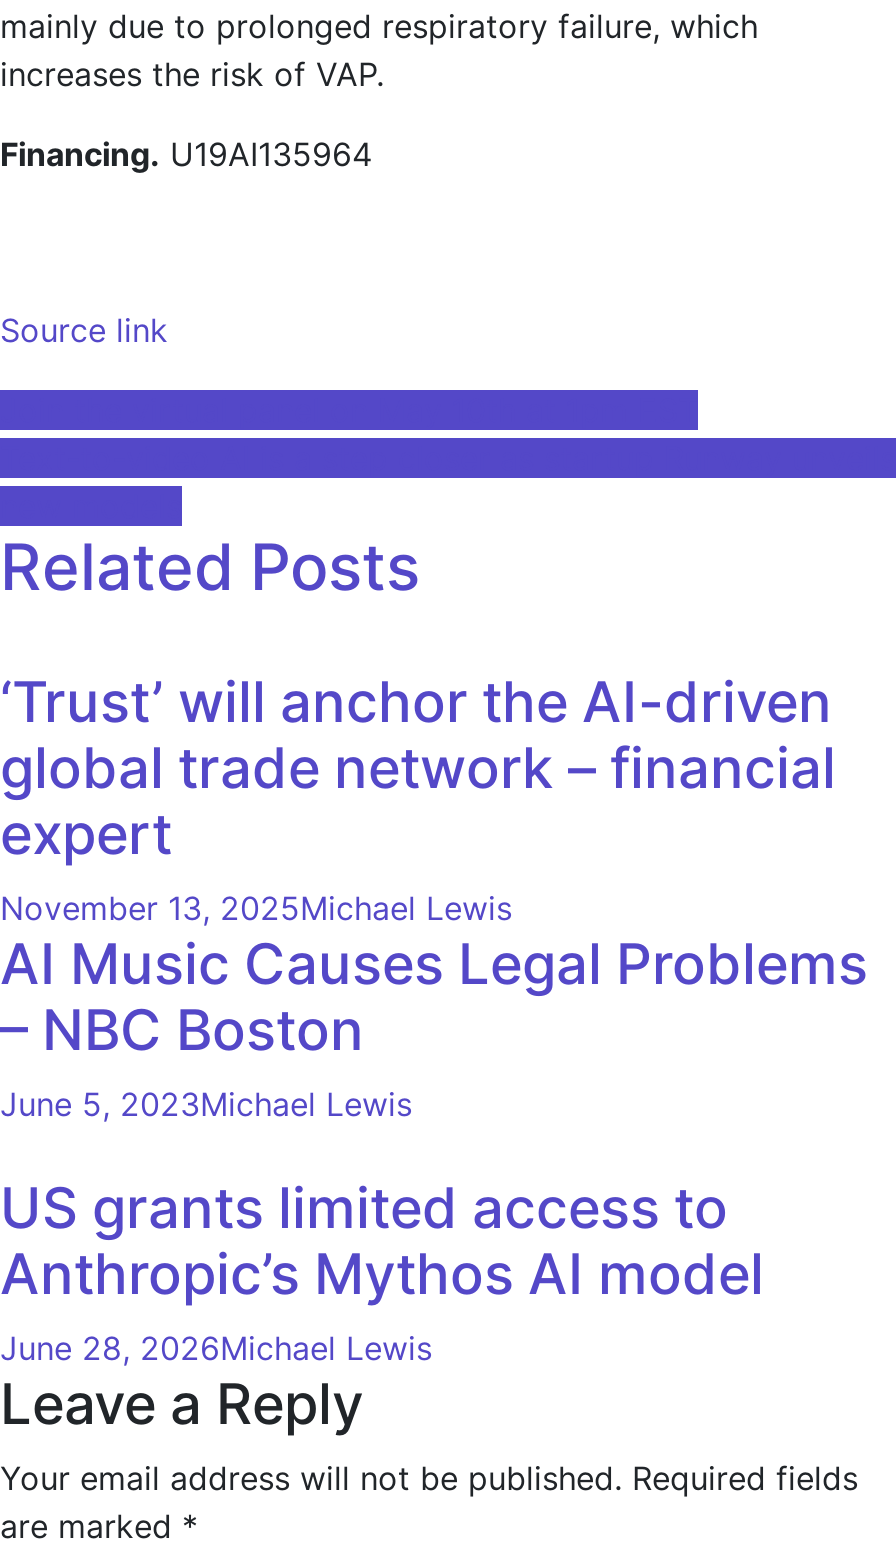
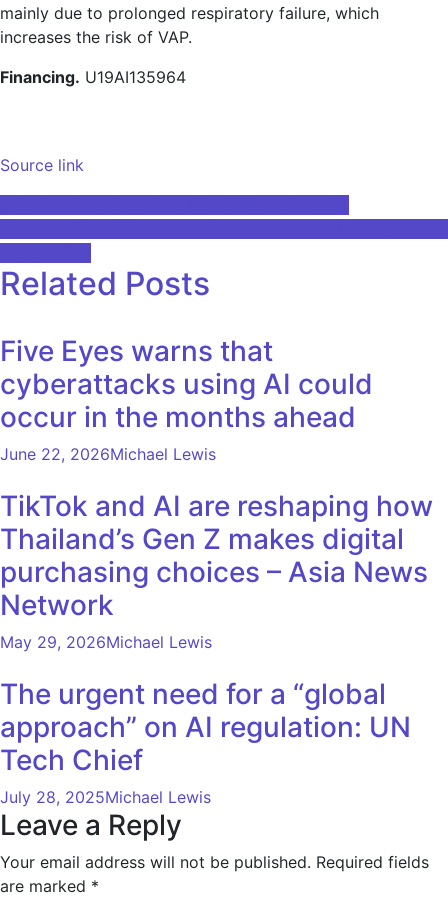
- ‘Trust’ will anchor the AI-driven
- global trade network – financial
- expert
- November 13, 2025Michael Lewis
- AI Music Causes Legal Problems
- – NBC Boston
- June 5, 2023Michael Lewis
- US grants limited access to
- Anthropic’s Mythos AI model
- June 28, 2026Michael Lewis
+ Five Eyes warns that
+ cyberattacks using AI could
+ occur in the months ahead
+ June 22, 2026Michael Lewis
+ TikTok and AI are reshaping how
+ Thailand’s Gen Z makes digital
+ purchasing choices – Asia News
+ Network
+ May 29, 2026Michael Lewis
+ The urgent need for a “global
+ approach” on AI regulation: UN
+ Tech Chief
+ July 28, 2025Michael Lewis
